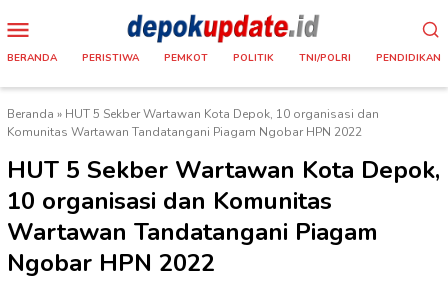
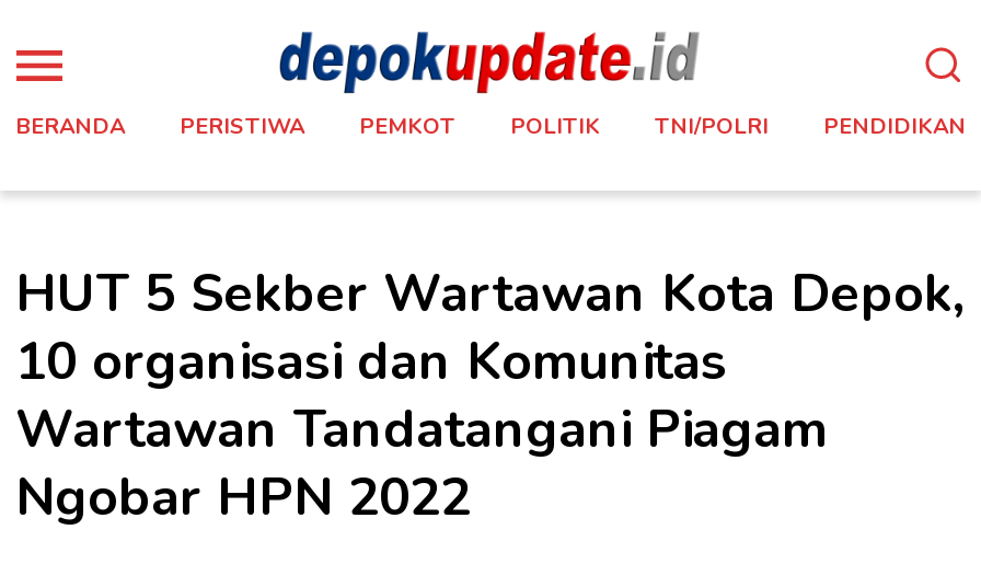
- Beranda» HUT 5 Sekber Wartawan Kota Depok, 10 organisasi dan
- Komunitas Wartawan Tandatangani Piagam Ngobar HPN 2022
